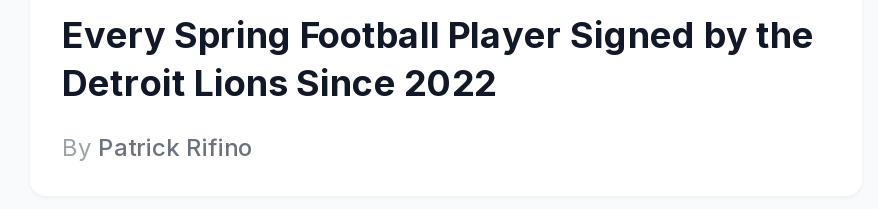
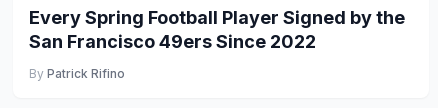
- Detroit Lions Since 2022
+ San Francisco 49ers Since 2022
